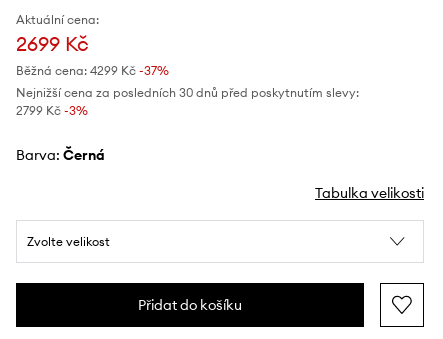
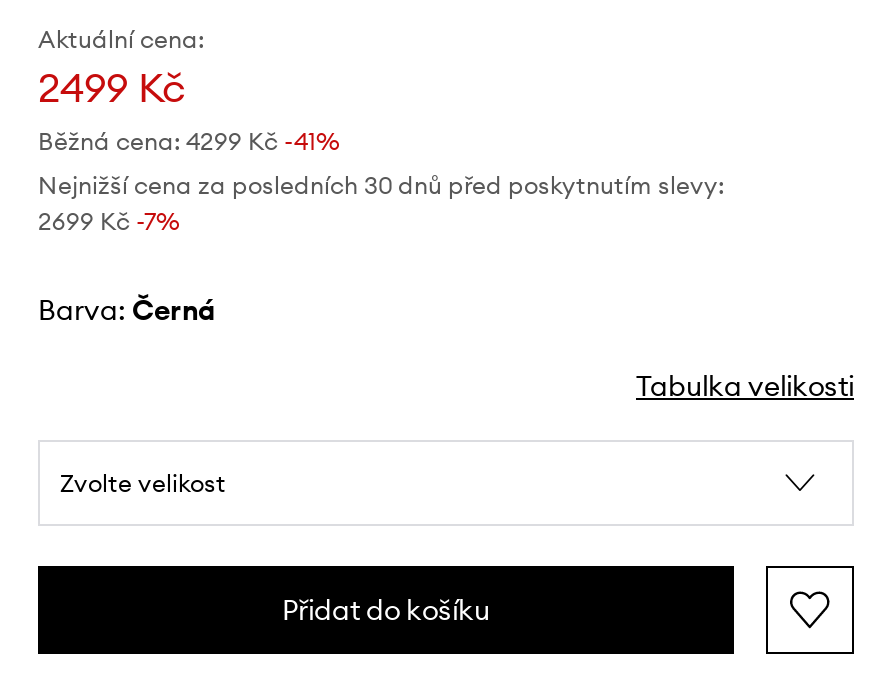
- 2699 Kč
+ 2499 Kč

- Běžná cena: 4299 Kč -37%
+ Běžná cena: 4299 Kč -41%

- 2799 Kč -3%
+ 2699 Kč -7%
